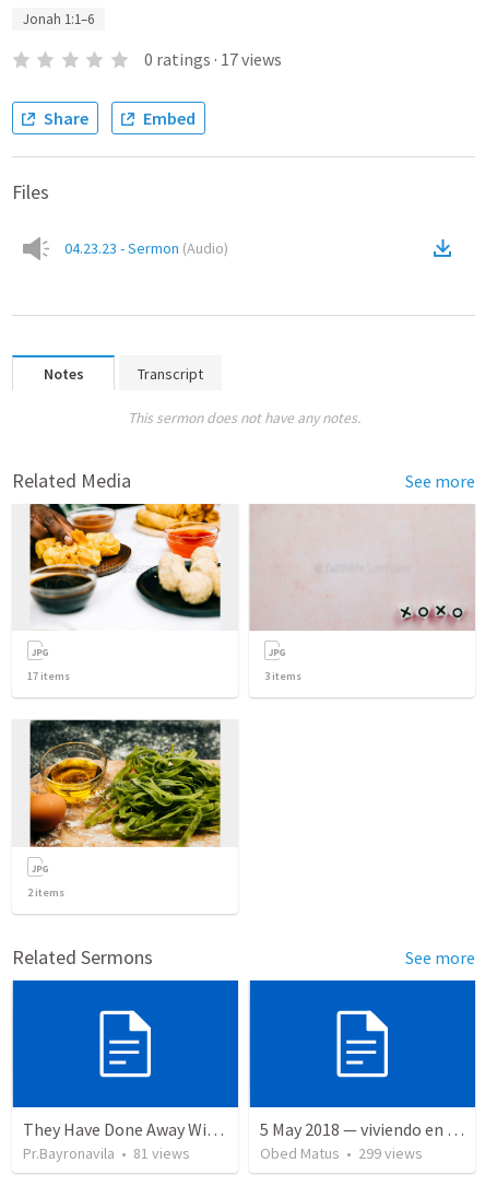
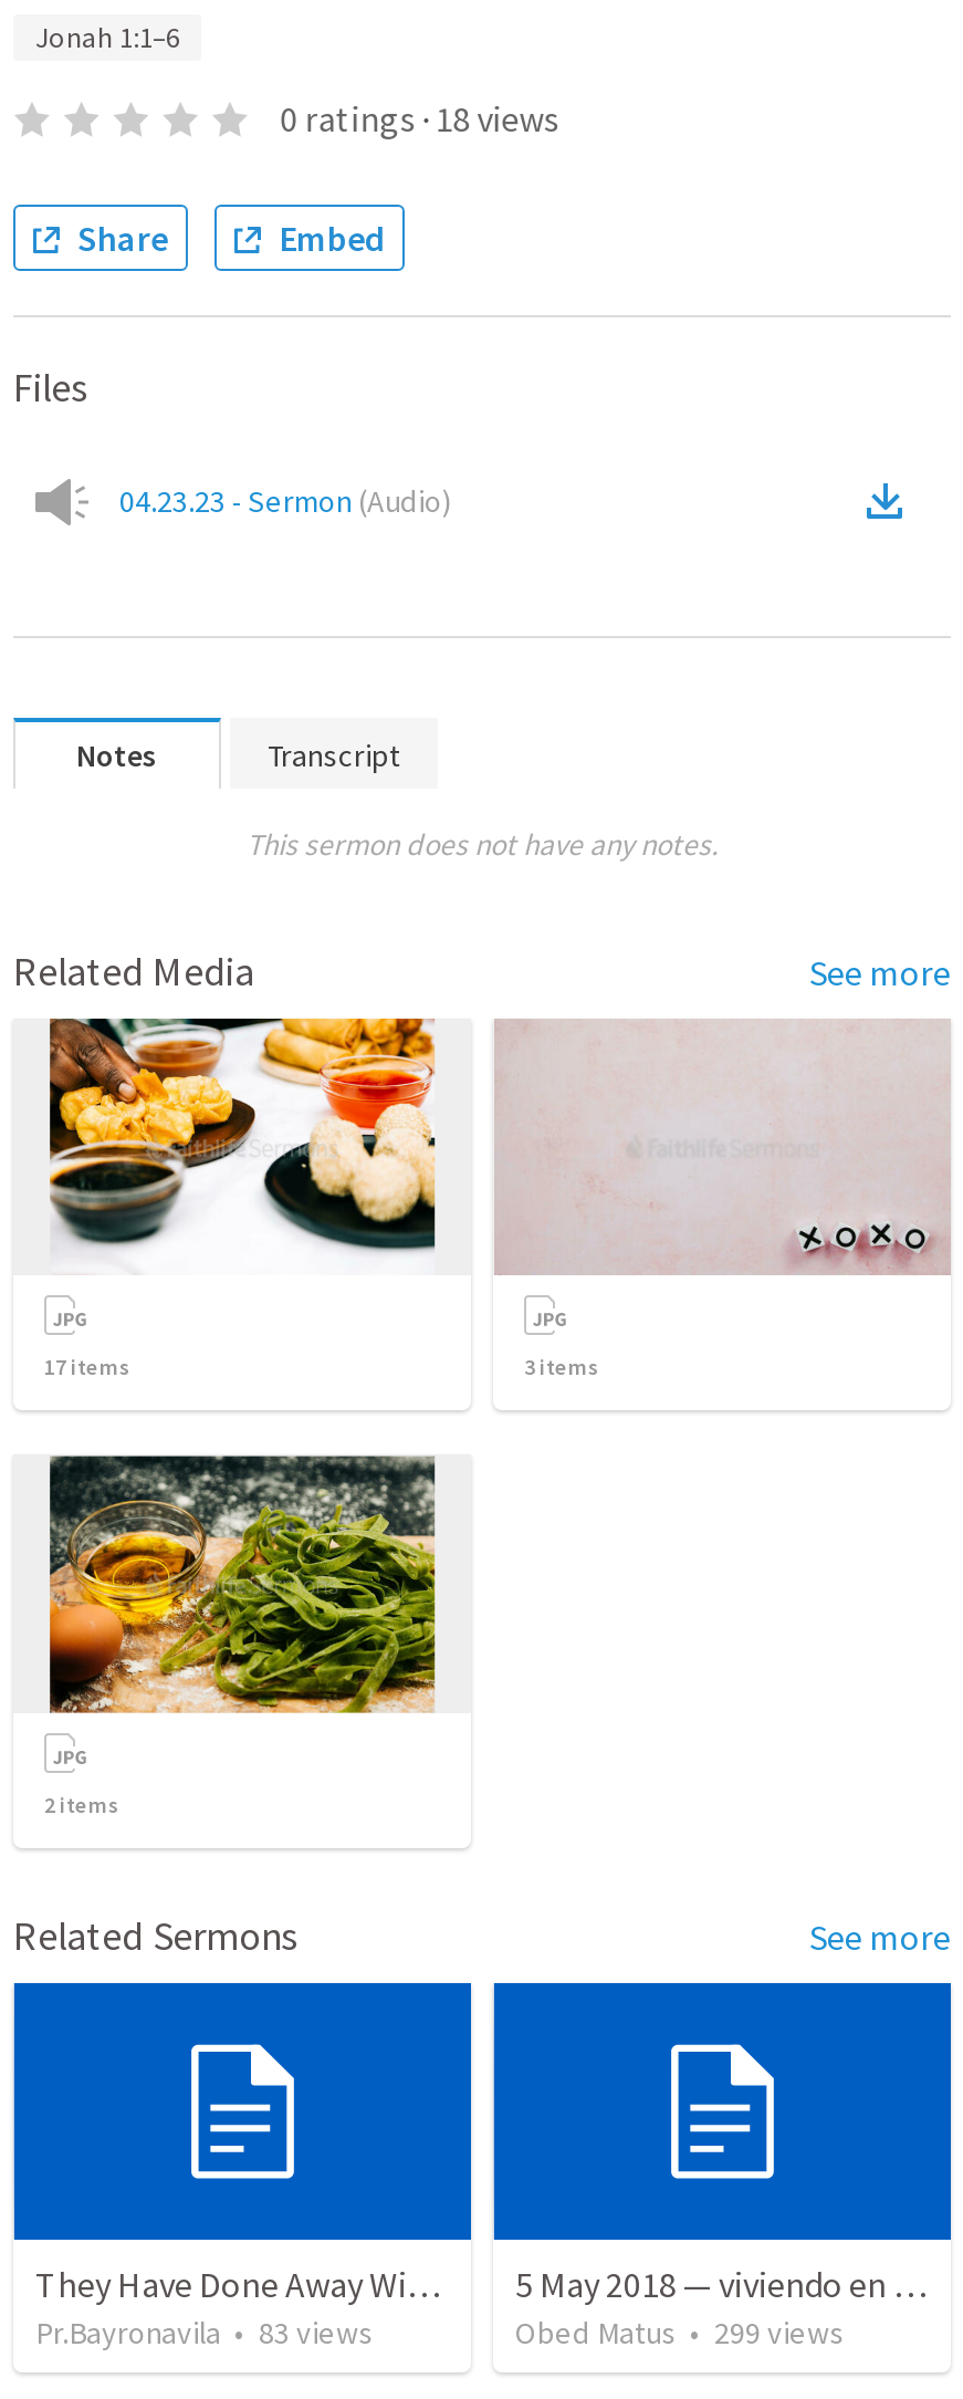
- 0 ratings · 17 views
+ 0 ratings · 18 views

- Pr.Bayronavila • 81 views
+ Pr.Bayronavila • 83 views
